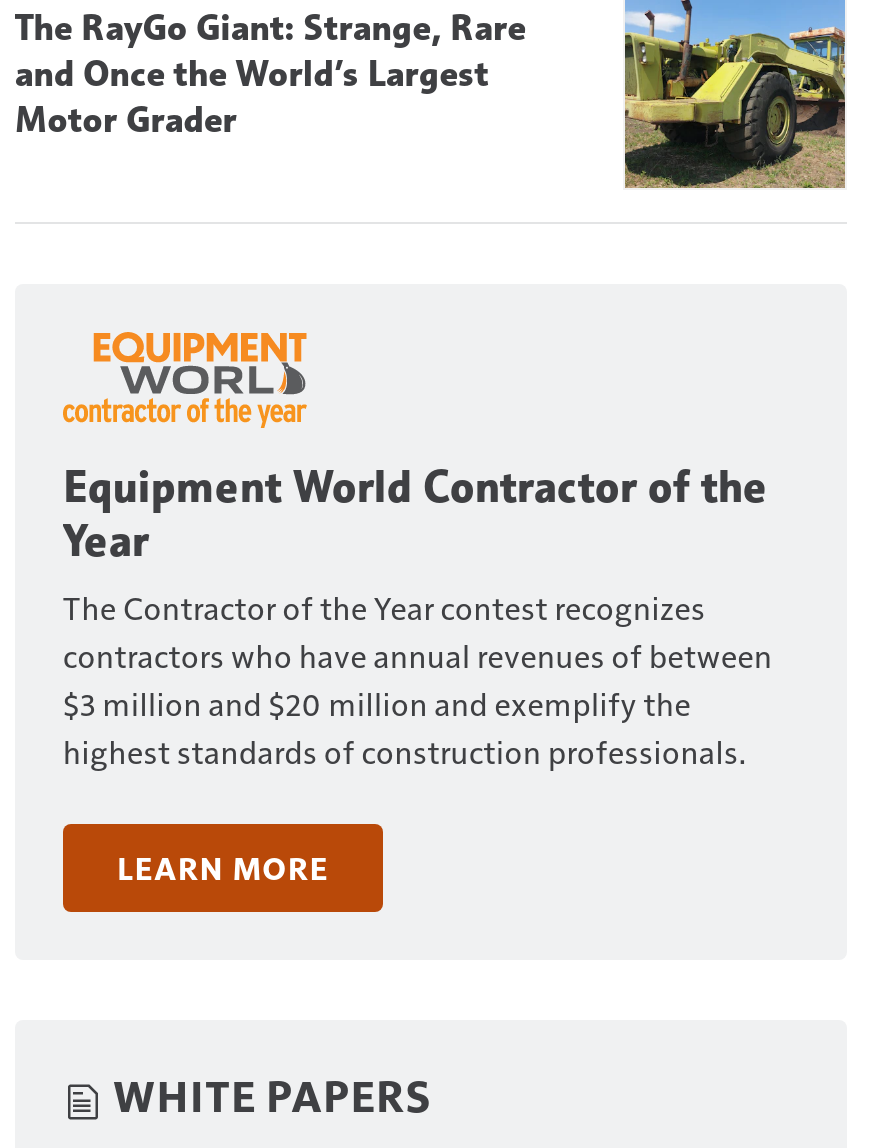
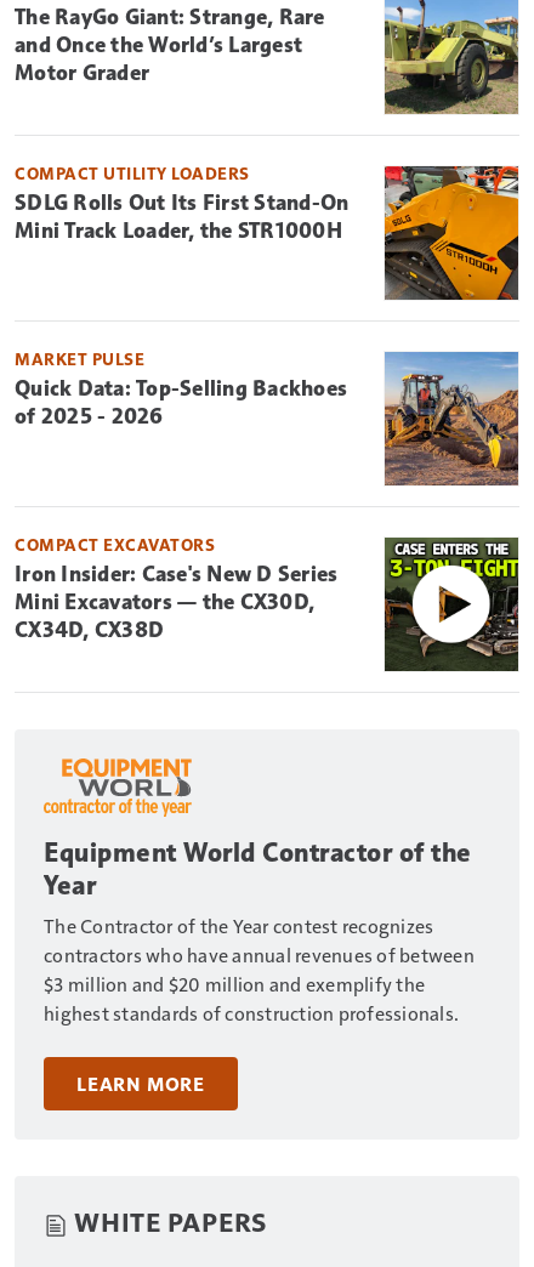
+ [image]
+ COMPACT UTILITY LOADERS
+ SDLG Rolls Out Its First Stand-On
+ Mini Track Loader, the STR1000H

+ [image]
+ MARKET PULSE
+ Quick Data: Top-Selling Backhoes
+ of 2025 - 2026

+ [image]
+ COMPACT EXCAVATORS
+ Iron Insider: Case's New D Series
+ Mini Excavators — the CX30D,
+ CX34D, CX38D
